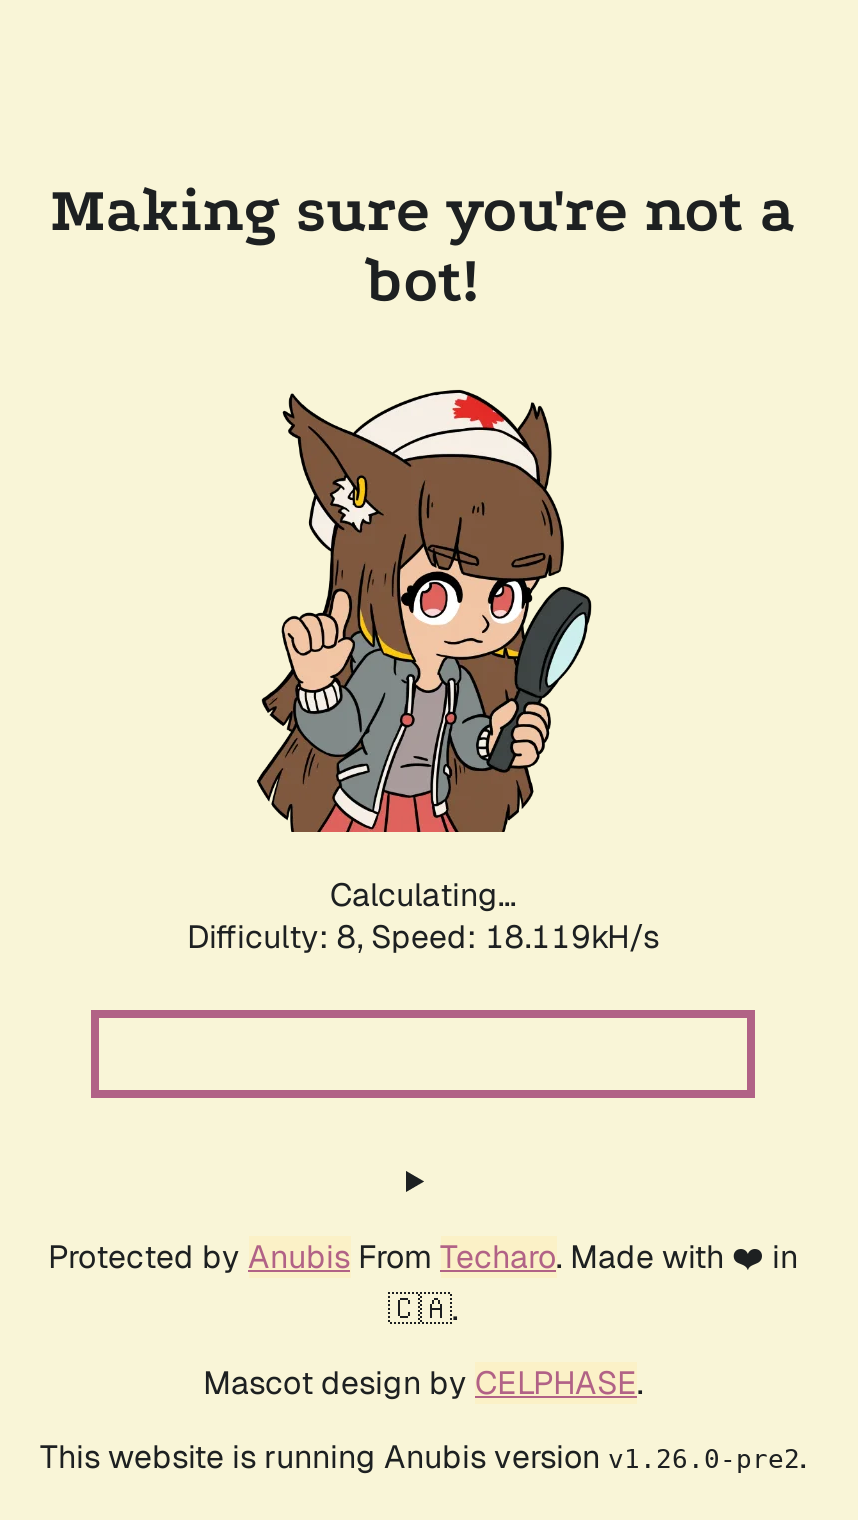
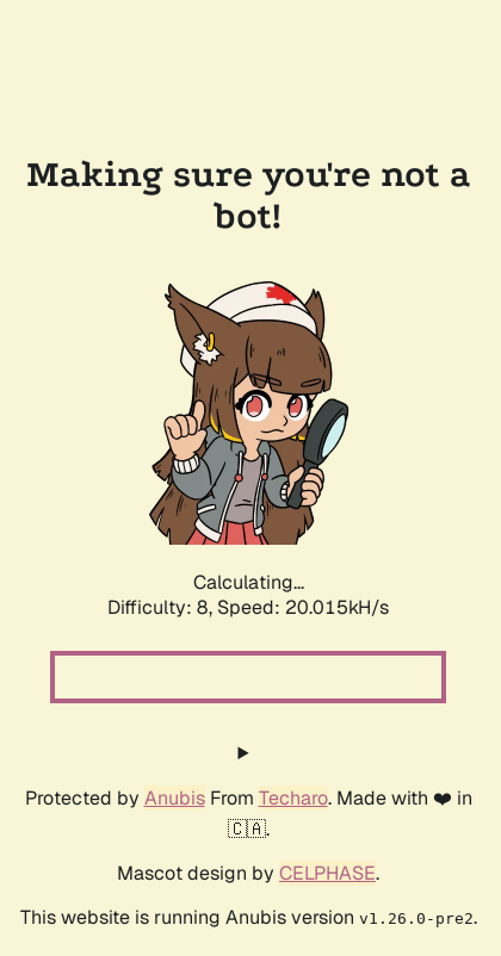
- Difficulty: 8, Speed: 18.119kH/s
+ Difficulty: 8, Speed: 20.015kH/s
